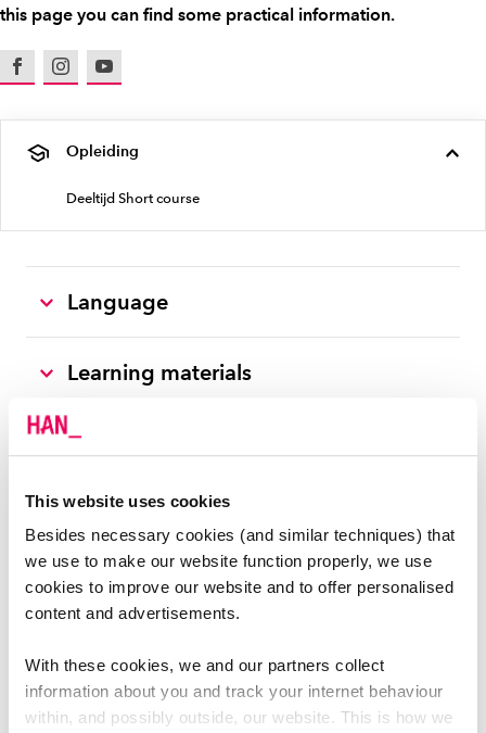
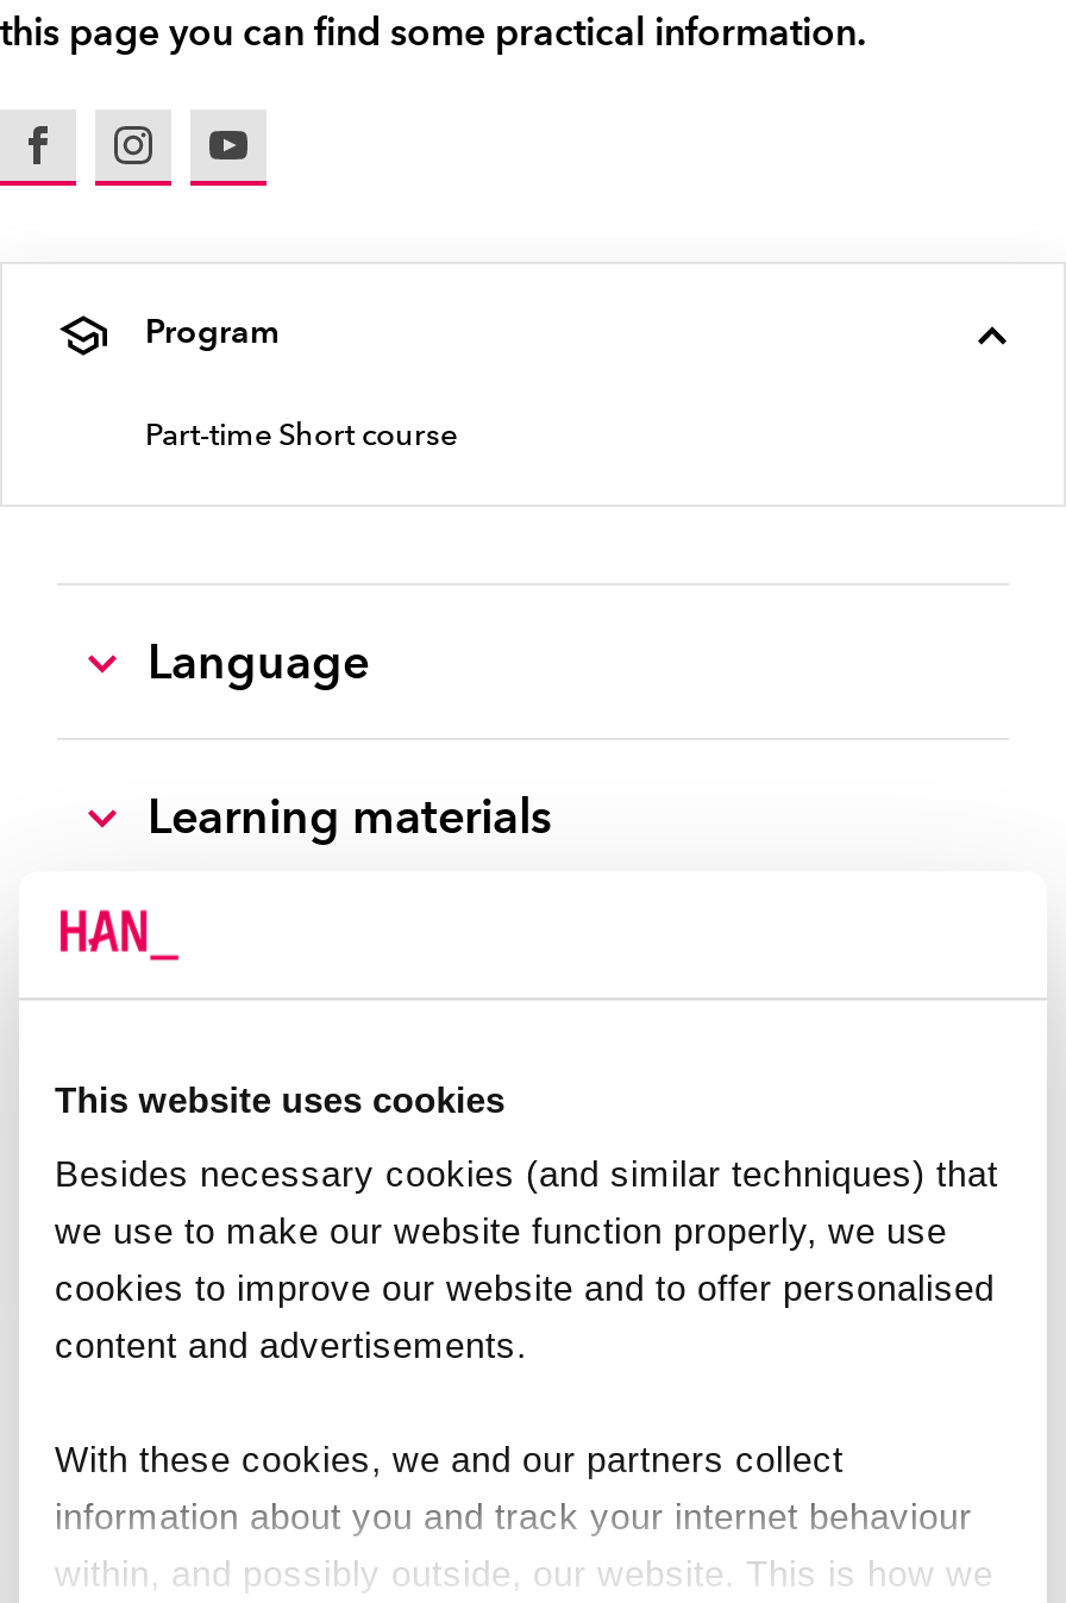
- Opleiding
+ Program

- Deeltijd Short course
+ Part-time Short course
